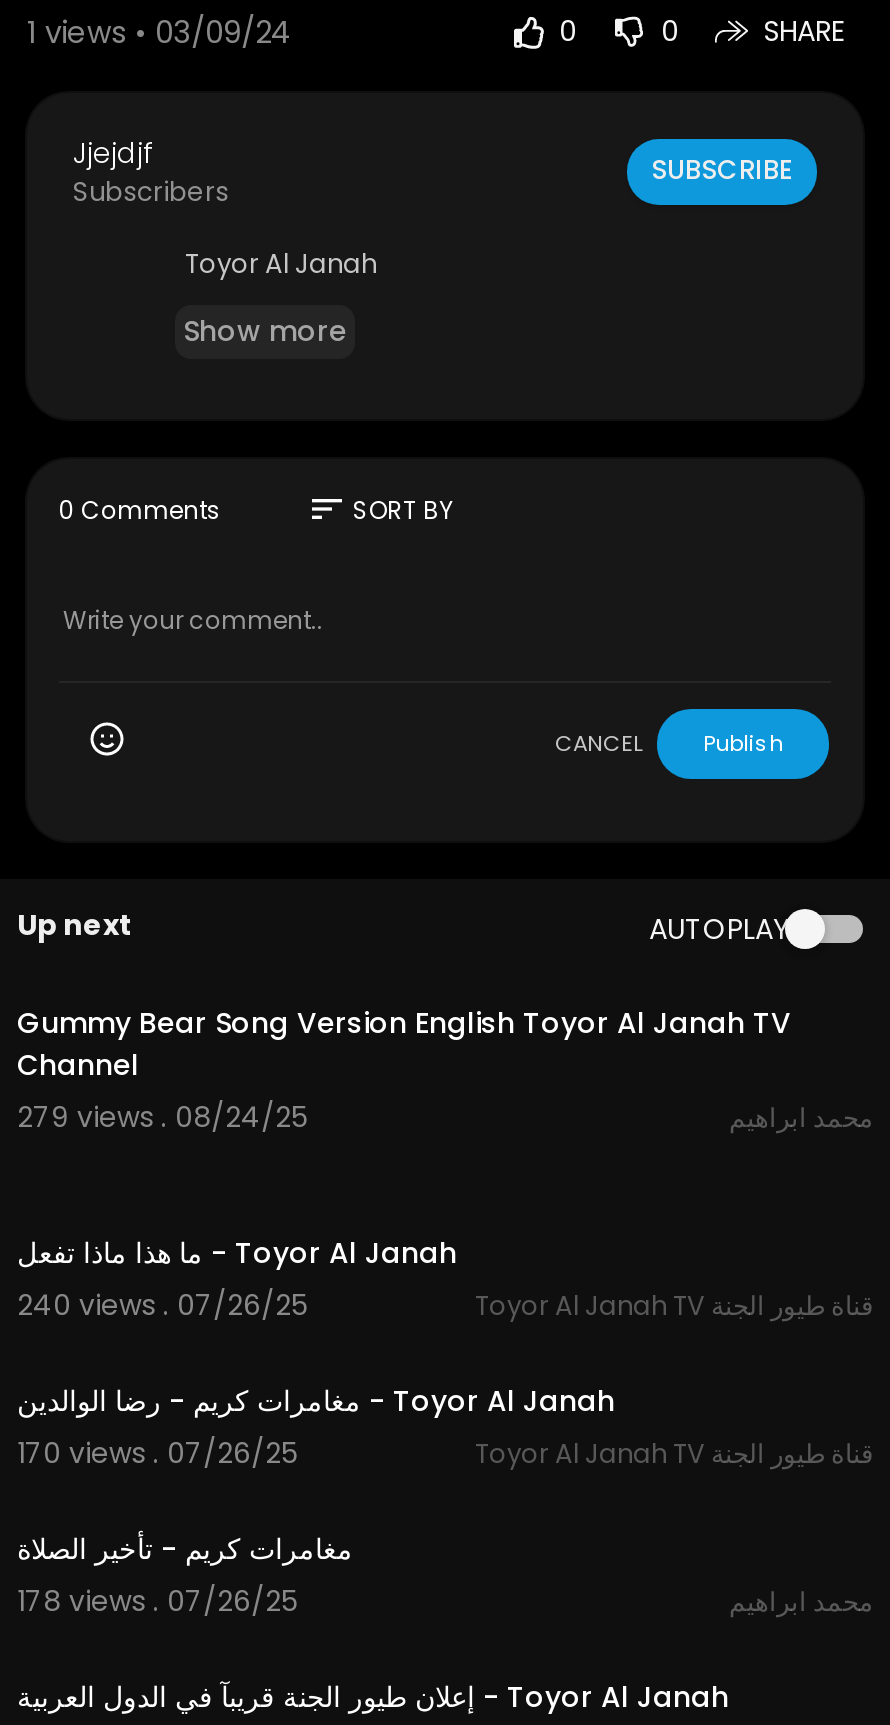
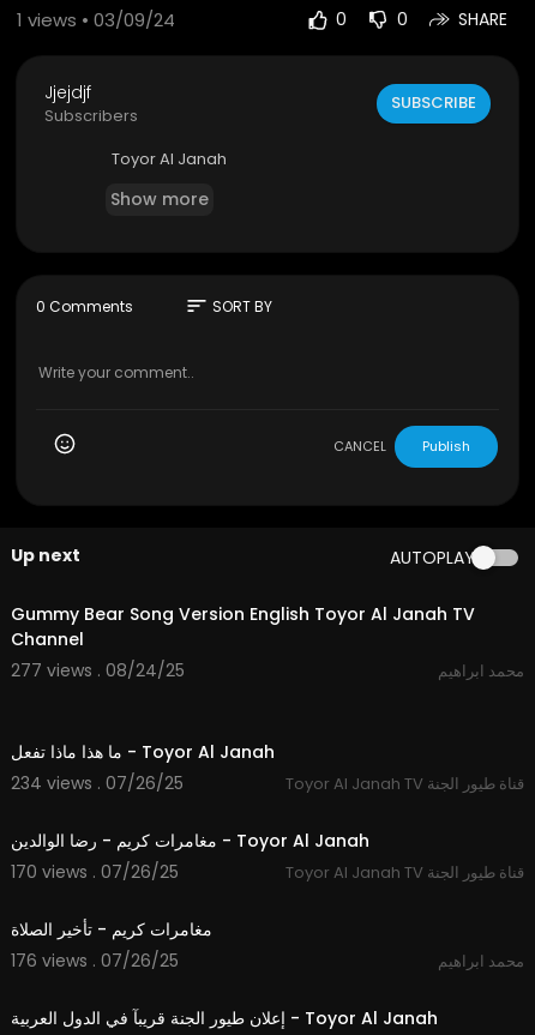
- 279 views . 08/24/25
+ 277 views . 08/24/25

- 240 views . 07/26/25
+ 234 views . 07/26/25

- 178 views . 07/26/25
+ 176 views . 07/26/25
